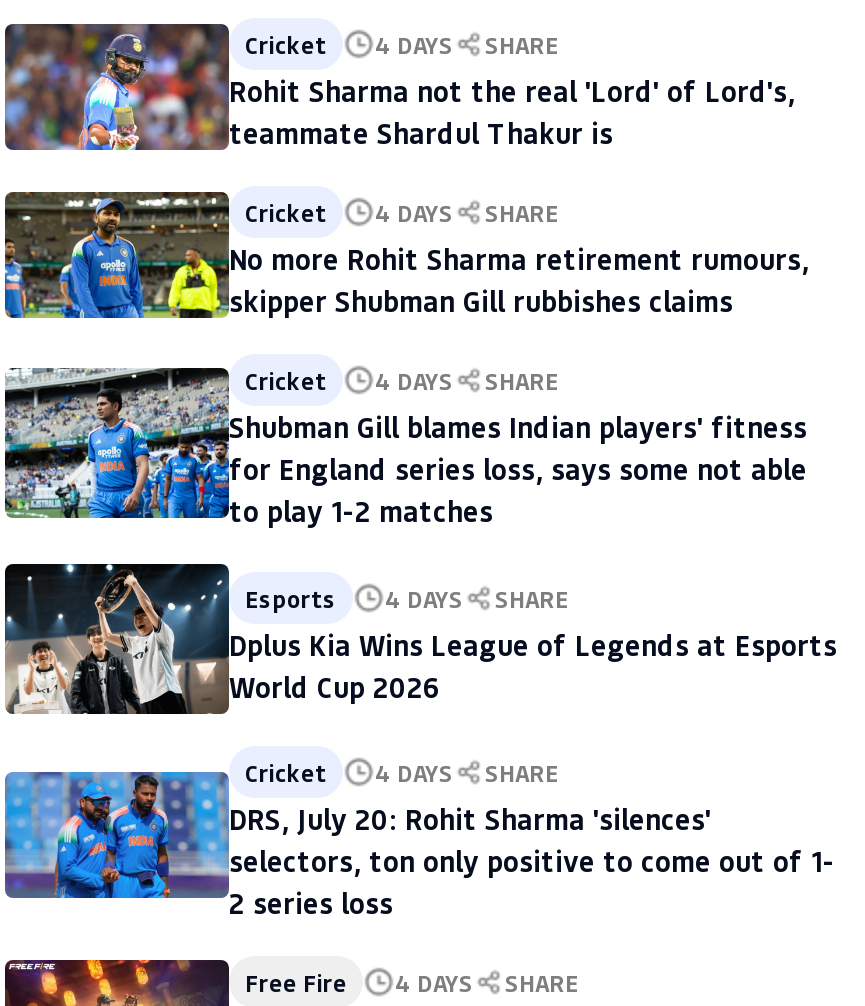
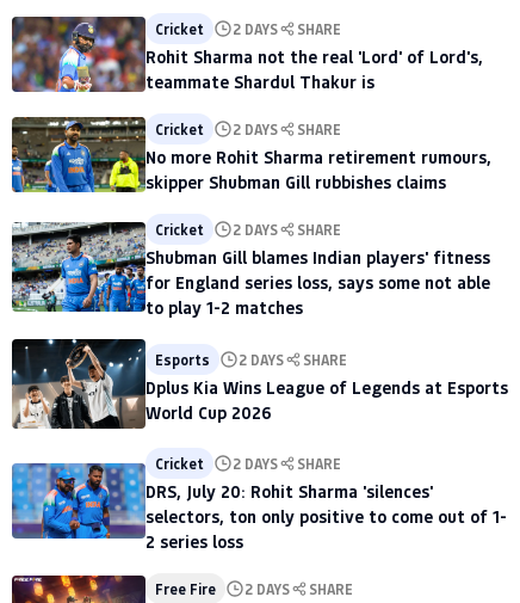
- Cricket 4 DAYS SHARE
+ Cricket 2 DAYS SHARE

- Cricket 4 DAYS SHARE
+ Cricket 2 DAYS SHARE

- Cricket 4 DAYS SHARE
+ Cricket 2 DAYS SHARE

- Esports 4 DAYS SHARE
+ Esports 2 DAYS SHARE

- Cricket 4 DAYS SHARE
+ Cricket 2 DAYS SHARE

- Free Fire 4 DAYS SHARE
+ Free Fire 2 DAYS SHARE
